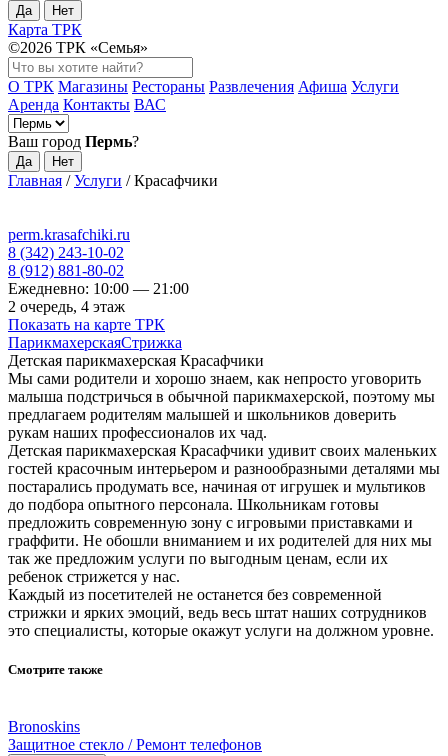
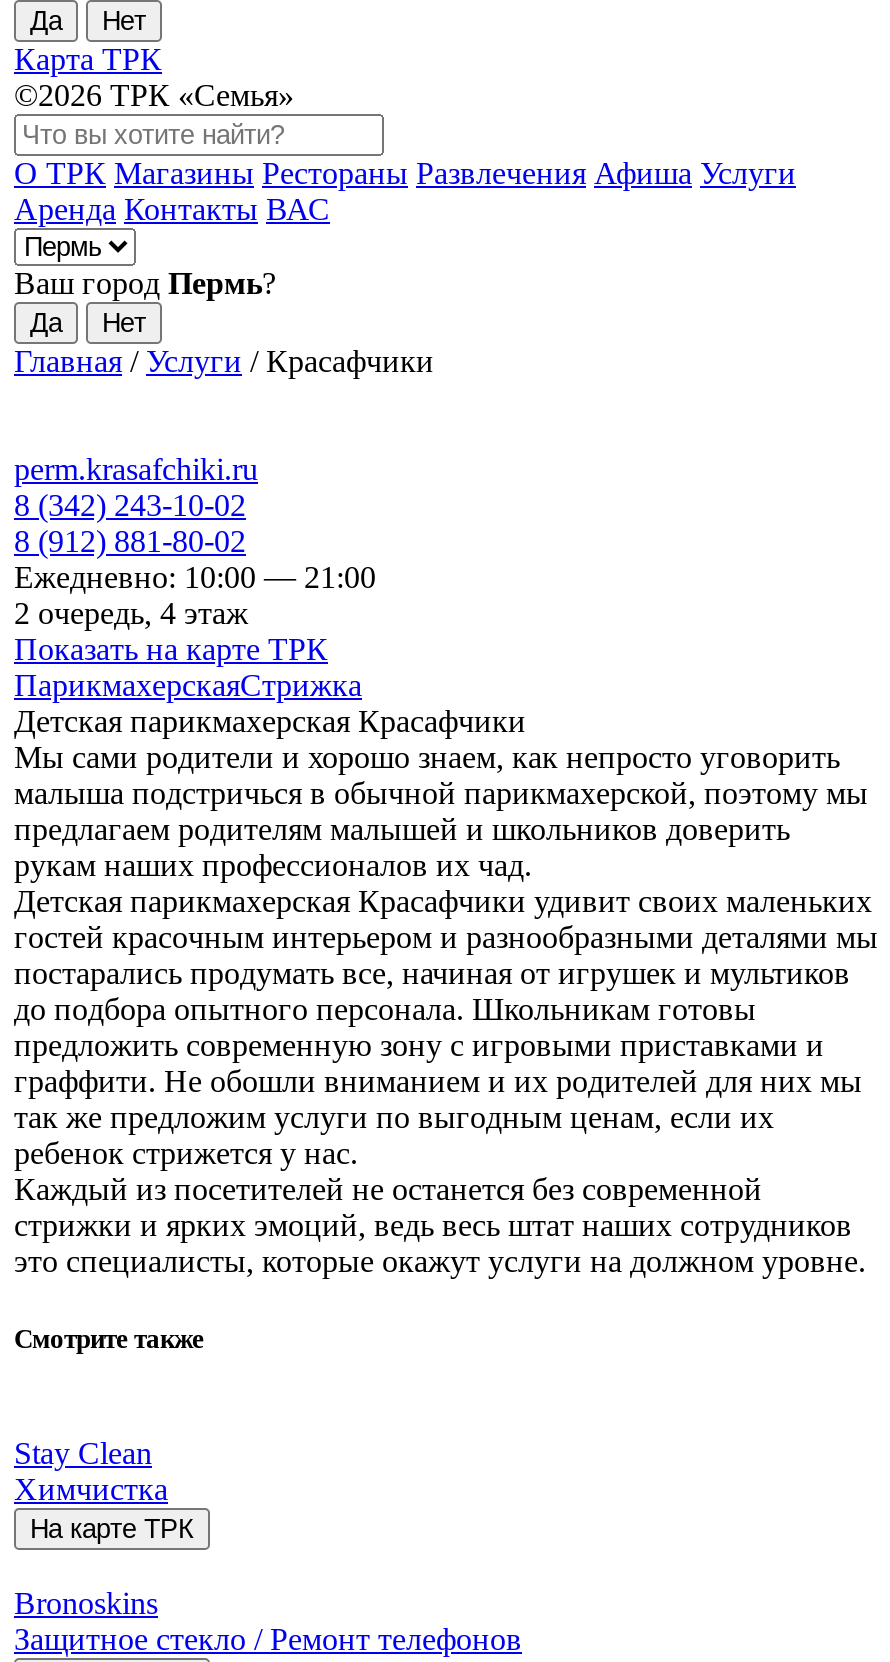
+ Stay Clean
+ Химчистка
+ На карте ТРК
